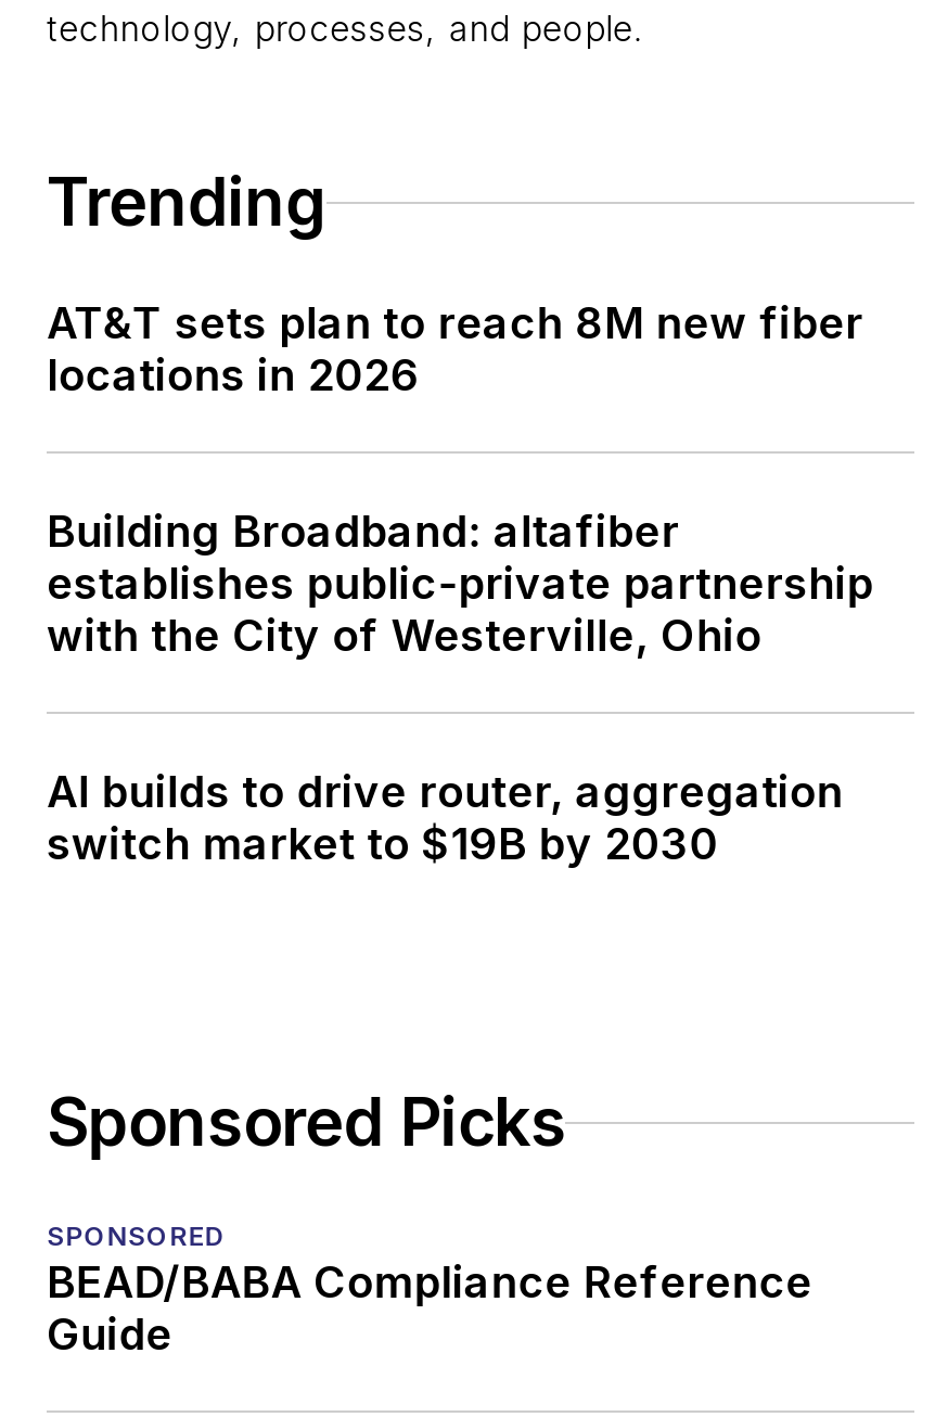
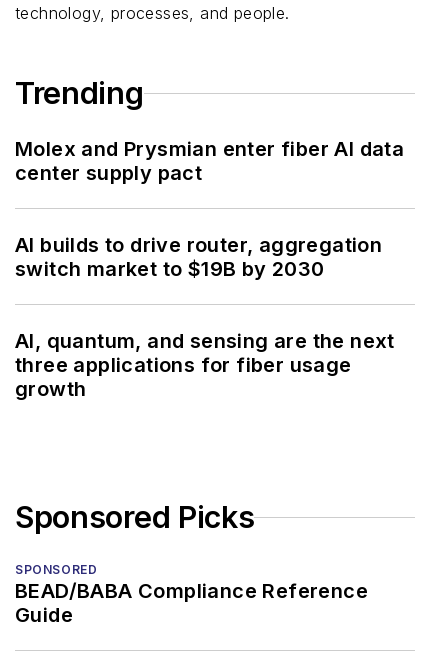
- AT&T sets plan to reach 8M new fiber
- locations in 2026
- Building Broadband: altafiber
- establishes public-private partnership
- with the City of Westerville, Ohio
+ Molex and Prysmian enter fiber AI data
+ center supply pact

moved up: AI builds to drive router, aggregation | switch market to $19B by 2030

+ AI, quantum, and sensing are the next
+ three applications for fiber usage
+ growth
